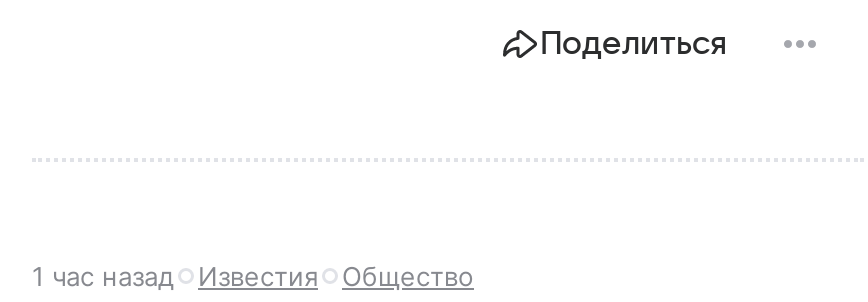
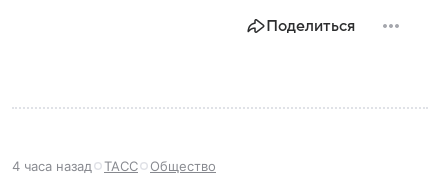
- 1 час назад
- Известия
+ 4 часа назад
+ ТАСС
